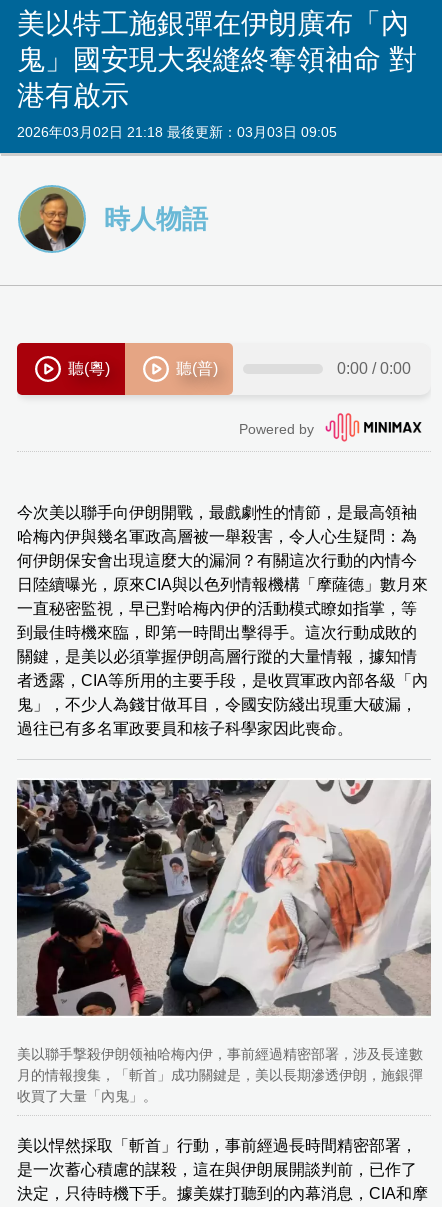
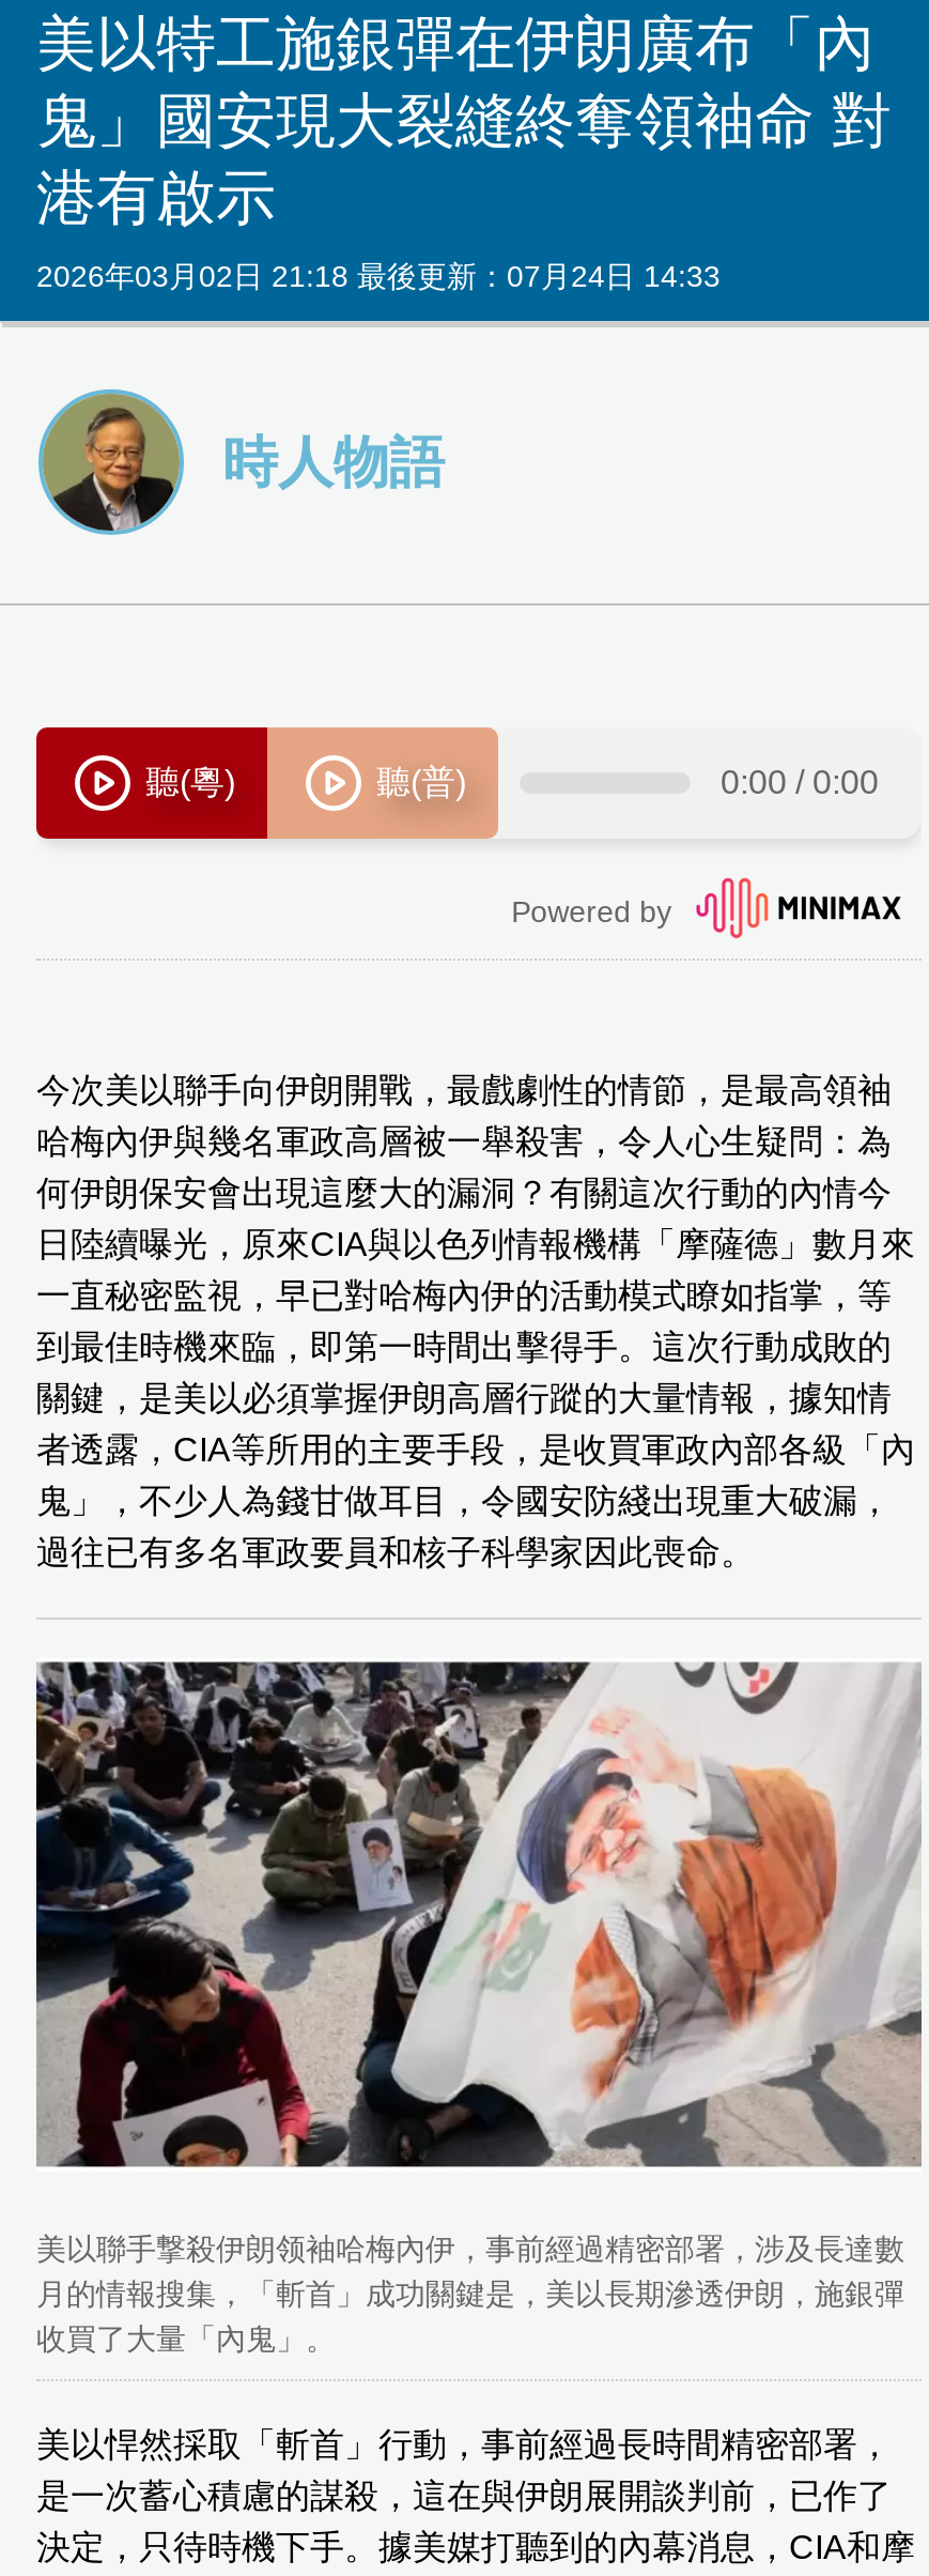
- 2026年03月02日 21:18 最後更新：03月03日 09:05
+ 2026年03月02日 21:18 最後更新：07月24日 14:33
